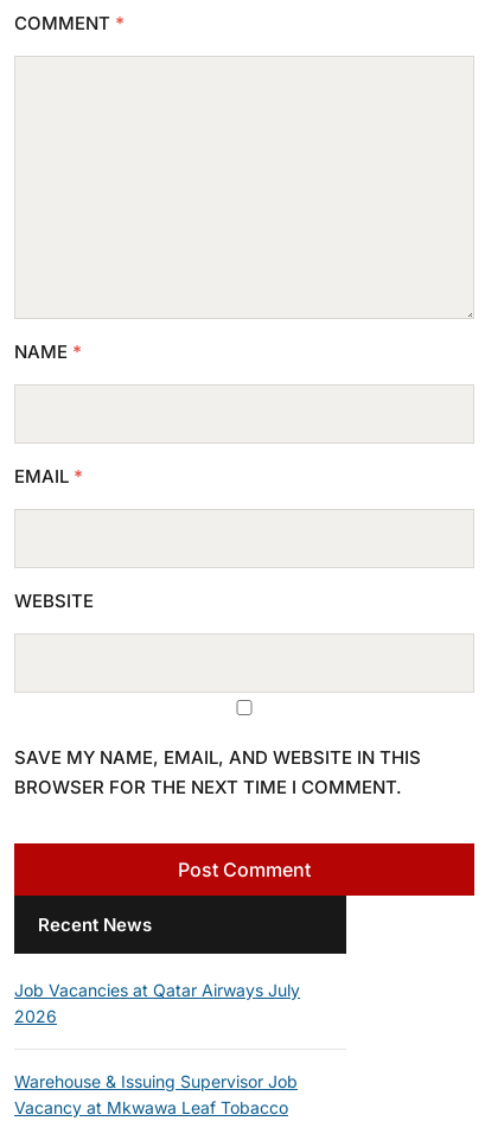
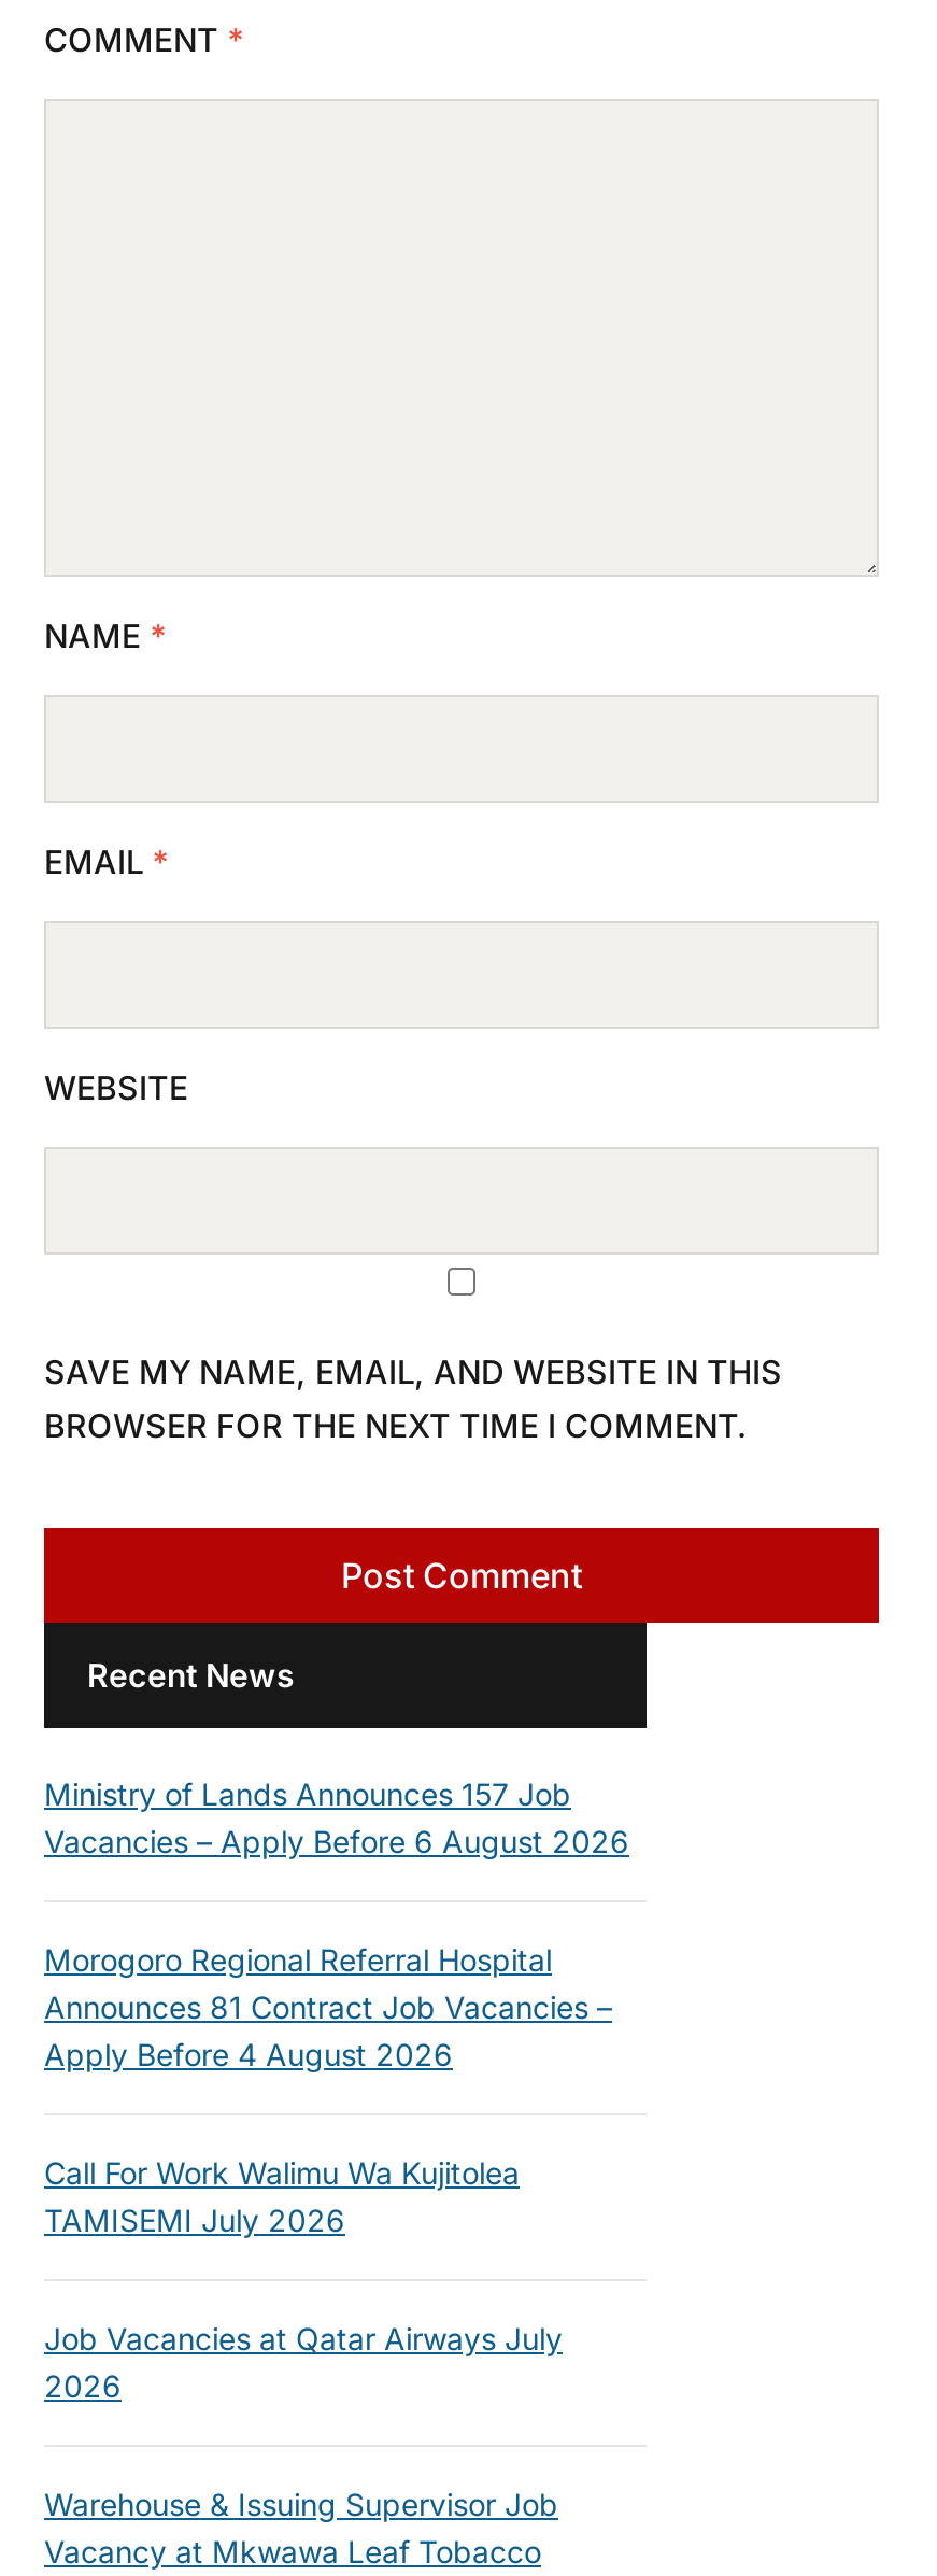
+ Ministry of Lands Announces 157 Job
+ Vacancies – Apply Before 6 August 2026
+ Morogoro Regional Referral Hospital
+ Announces 81 Contract Job Vacancies –
+ Apply Before 4 August 2026
+ Call For Work Walimu Wa Kujitolea
+ TAMISEMI July 2026
